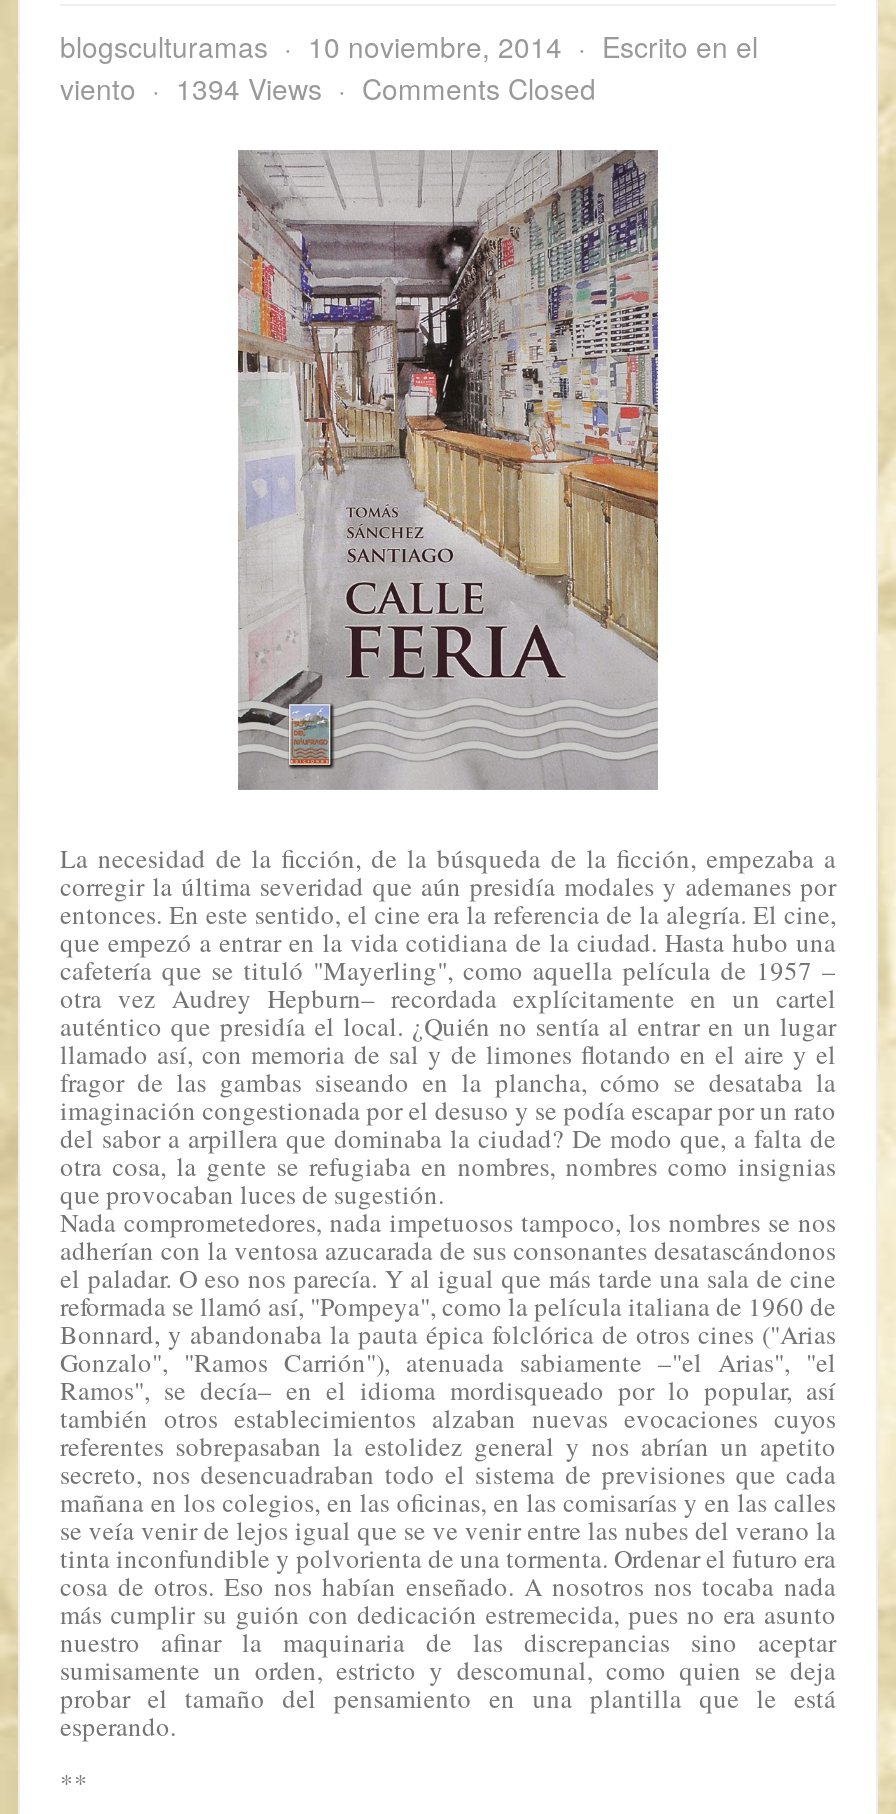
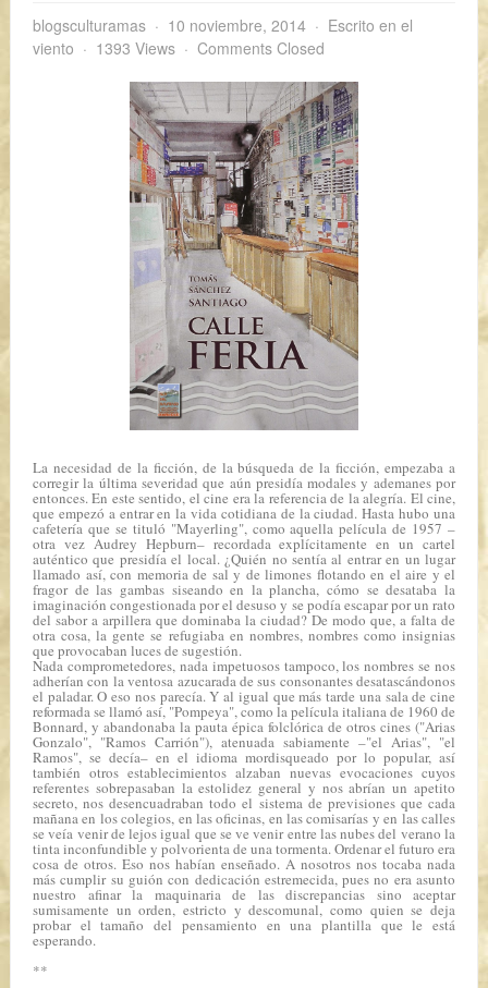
- viento 1394 Views Comments Closed
+ viento 1393 Views Comments Closed
